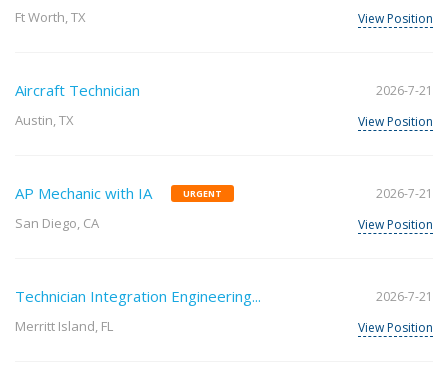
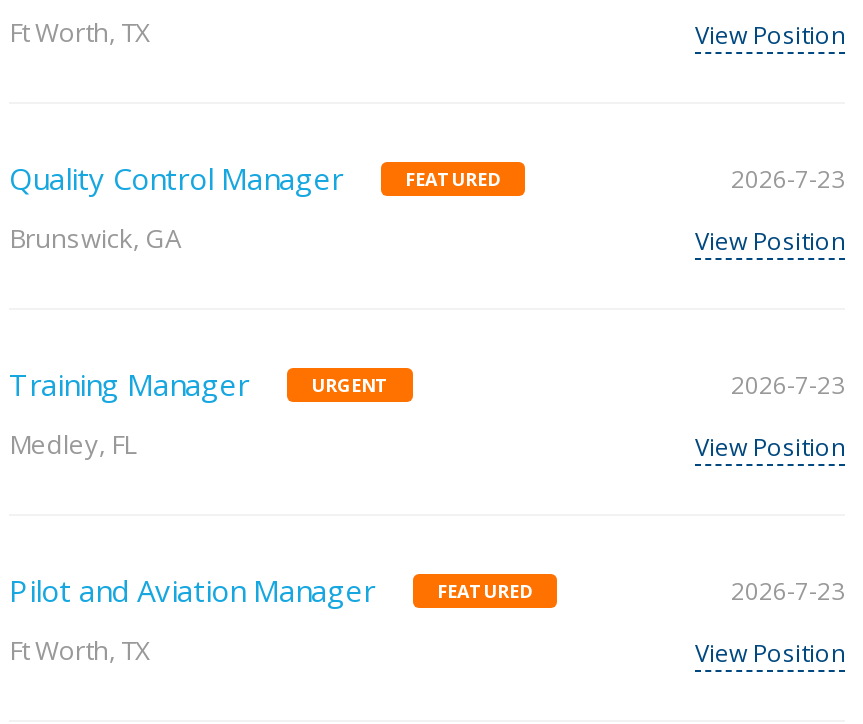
- Aircraft Technician
+ Quality Control Manager
+ FEATURED

- 2026-7-21
+ 2026-7-23

- Austin, TX
+ Brunswick, GA

- AP Mechanic with IA
+ Training Manager

- 2026-7-21
+ 2026-7-23

- San Diego, CA
+ Medley, FL

- Technician Integration Engineering...
+ Pilot and Aviation Manager
+ FEATURED

- 2026-7-21
+ 2026-7-23

- Merritt Island, FL
+ Ft Worth, TX
